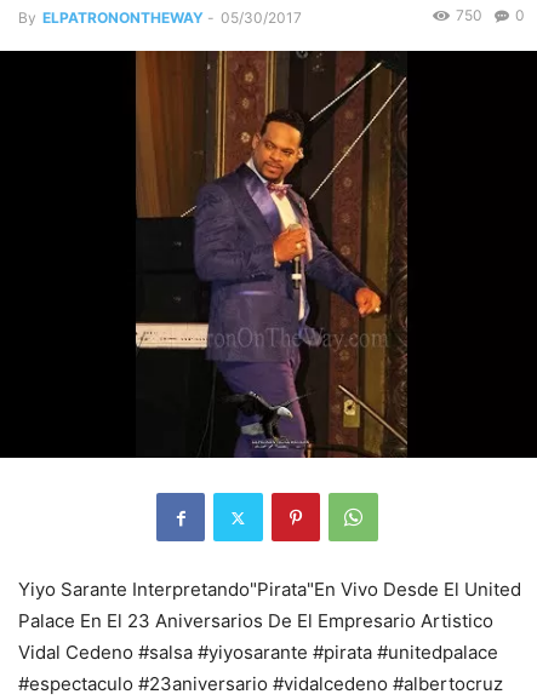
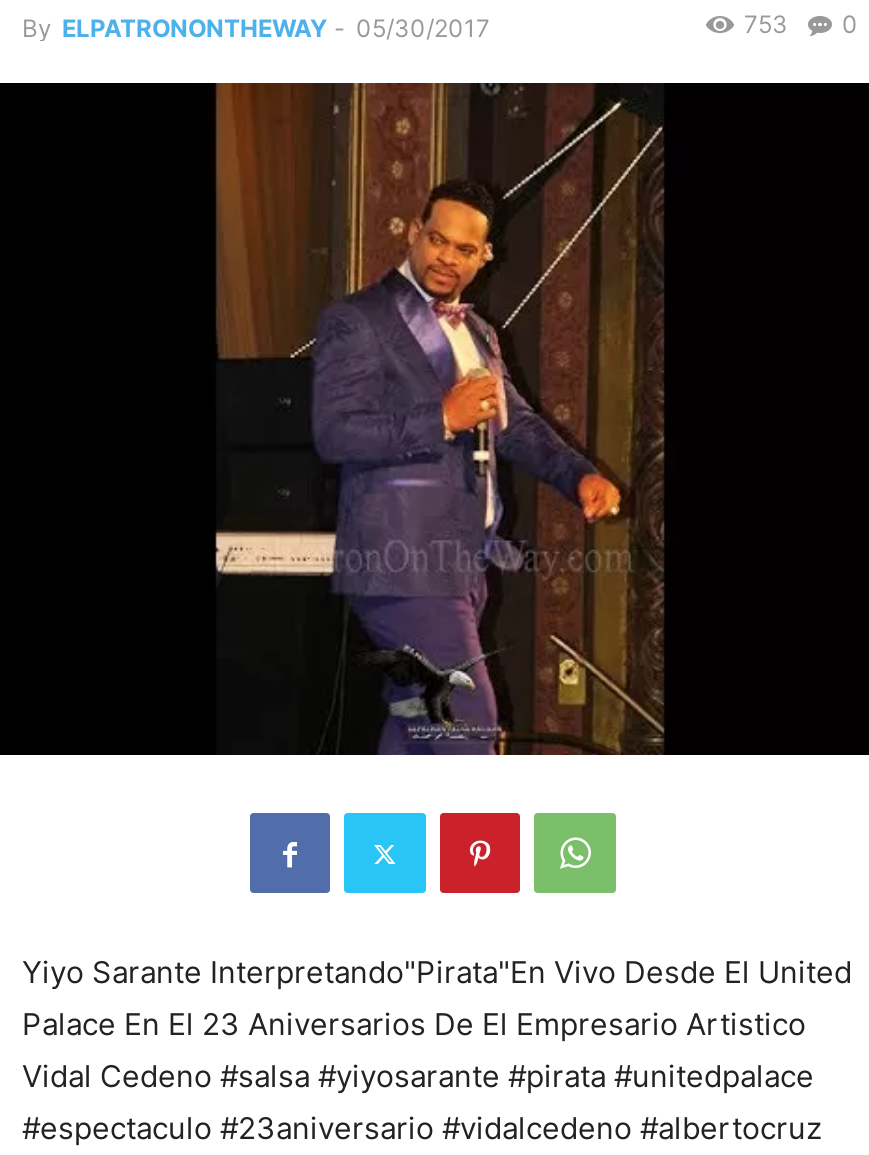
- 750 0
+ 753 0
